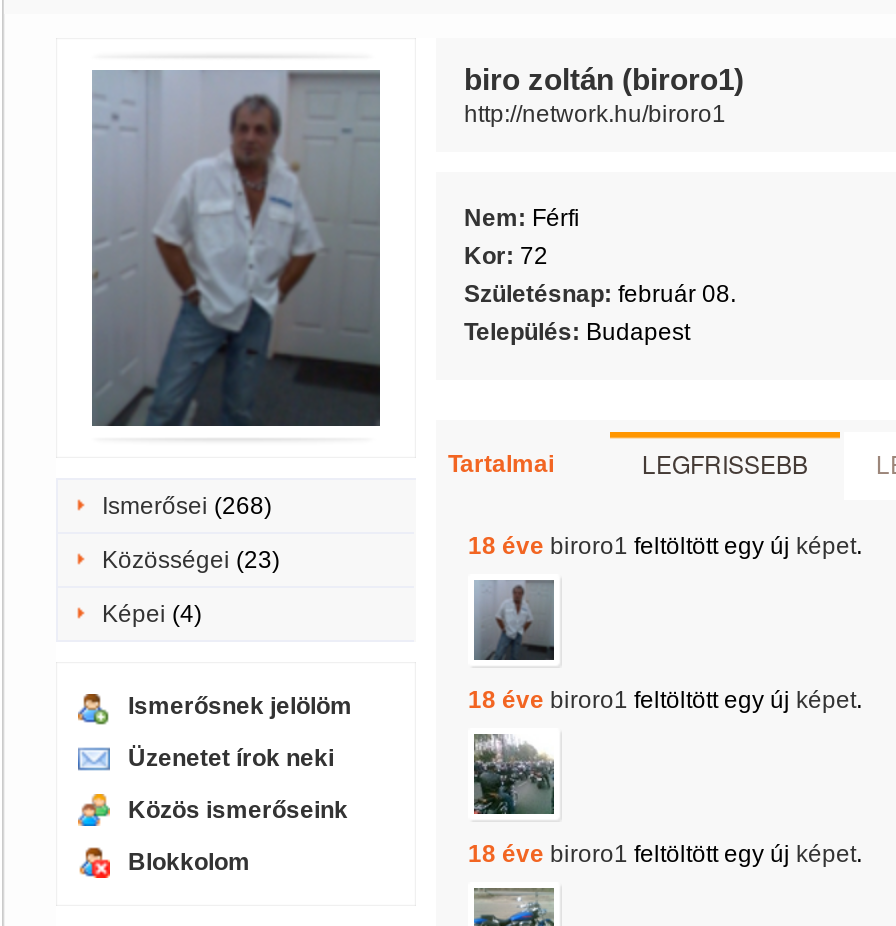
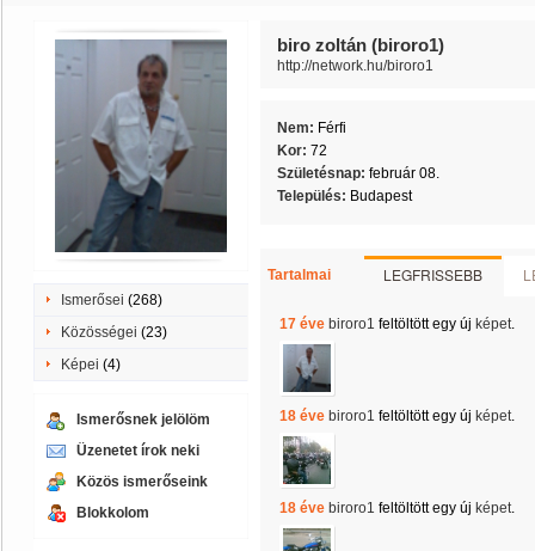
- 18 éve biroro1 feltöltött egy új képet.
+ 17 éve biroro1 feltöltött egy új képet.
